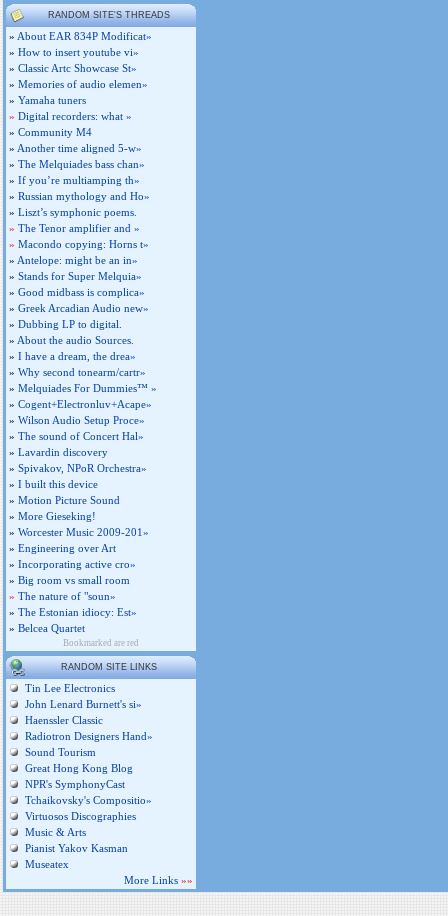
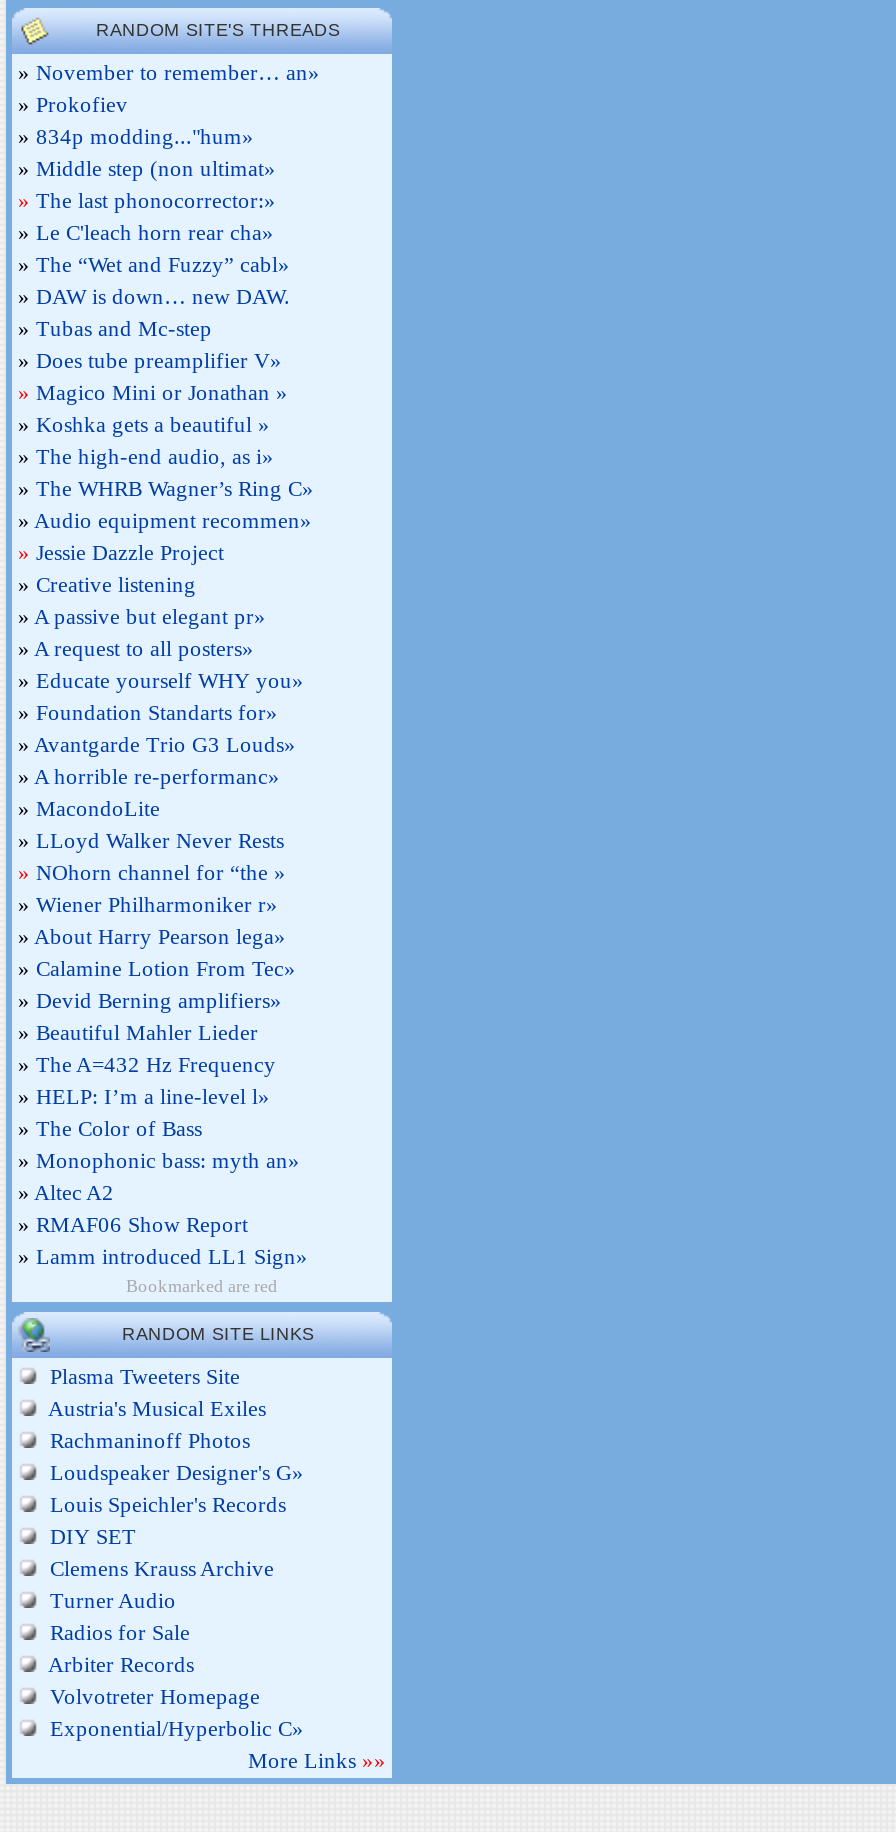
- » About EAR 834P Modificat»
- » How to insert youtube vi»
- » Classic Artc Showcase St»
- » Memories of audio elemen»
- » Yamaha tuners
- » Digital recorders: what »
- » Community M4
- » Another time aligned 5-w»
- » The Melquiades bass chan»
- » If you’re multiamping th»
- » Russian mythology and Ho»
- » Liszt’s symphonic poems.
- » The Tenor amplifier and »
- » Macondo copying: Horns t»
- » Antelope: might be an in»
- » Stands for Super Melquia»
- » Good midbass is complica»
- » Greek Arcadian Audio new»
- » Dubbing LP to digital.
- » About the audio Sources.
- » I have a dream, the drea»
- » Why second tonearm/cartr»
- » Melquiades For Dummies™ »
- » Cogent+Electronluv+Acape»
- » Wilson Audio Setup Proce»
- » The sound of Concert Hal»
- » Lavardin discovery
- » Spivakov, NPoR Orchestra»
- » I built this device
- » Motion Picture Sound
- » More Gieseking!
- » Worcester Music 2009-201»
- » Engineering over Art
- » Incorporating active cro»
- » Big room vs small room
- » The nature of "soun»
- » The Estonian idiocy: Est»
- » Belcea Quartet
+ » November to remember… an»
+ » Prokofiev
+ » 834p modding..."hum»
+ » Middle step (non ultimat»
+ » The last phonocorrector:»
+ » Le C'leach horn rear cha»
+ » The “Wet and Fuzzy” cabl»
+ » DAW is down… new DAW.
+ » Tubas and Mc-step
+ » Does tube preamplifier V»
+ » Magico Mini or Jonathan »
+ » Koshka gets a beautiful »
+ » The high-end audio, as i»
+ » The WHRB Wagner’s Ring C»
+ » Audio equipment recommen»
+ » Jessie Dazzle Project
+ » Creative listening
+ » A passive but elegant pr»
+ » A request to all posters»
+ » Educate yourself WHY you»
+ » Foundation Standarts for»
+ » Avantgarde Trio G3 Louds»
+ » A horrible re-performanc»
+ » MacondoLite
+ » LLoyd Walker Never Rests
+ » NOhorn channel for “the »
+ » Wiener Philharmoniker r»
+ » About Harry Pearson lega»
+ » Calamine Lotion From Tec»
+ » Devid Berning amplifiers»
+ » Beautiful Mahler Lieder
+ » The A=432 Hz Frequency
+ » HELP: I’m a line-level l»
+ » The Color of Bass
+ » Monophonic bass: myth an»
+ » Altec A2
+ » RMAF06 Show Report
+ » Lamm introduced LL1 Sign»

- Tin Lee Electronics
- John Lenard Burnett's si»
- Haenssler Classic
- Radiotron Designers Hand»
- Sound Tourism
- Great Hong Kong Blog
- NPR's SymphonyCast
- Tchaikovsky's Compositio»
- Virtuosos Discographies
- Music & Arts
- Pianist Yakov Kasman
- Museatex
+ Plasma Tweeters Site
+ Austria's Musical Exiles
+ Rachmaninoff Photos
+ Loudspeaker Designer's G»
+ Louis Speichler's Records
+ DIY SET
+ Clemens Krauss Archive
+ Turner Audio
+ Radios for Sale
+ Arbiter Records
+ Volvotreter Homepage
+ Exponential/Hyperbolic C»
